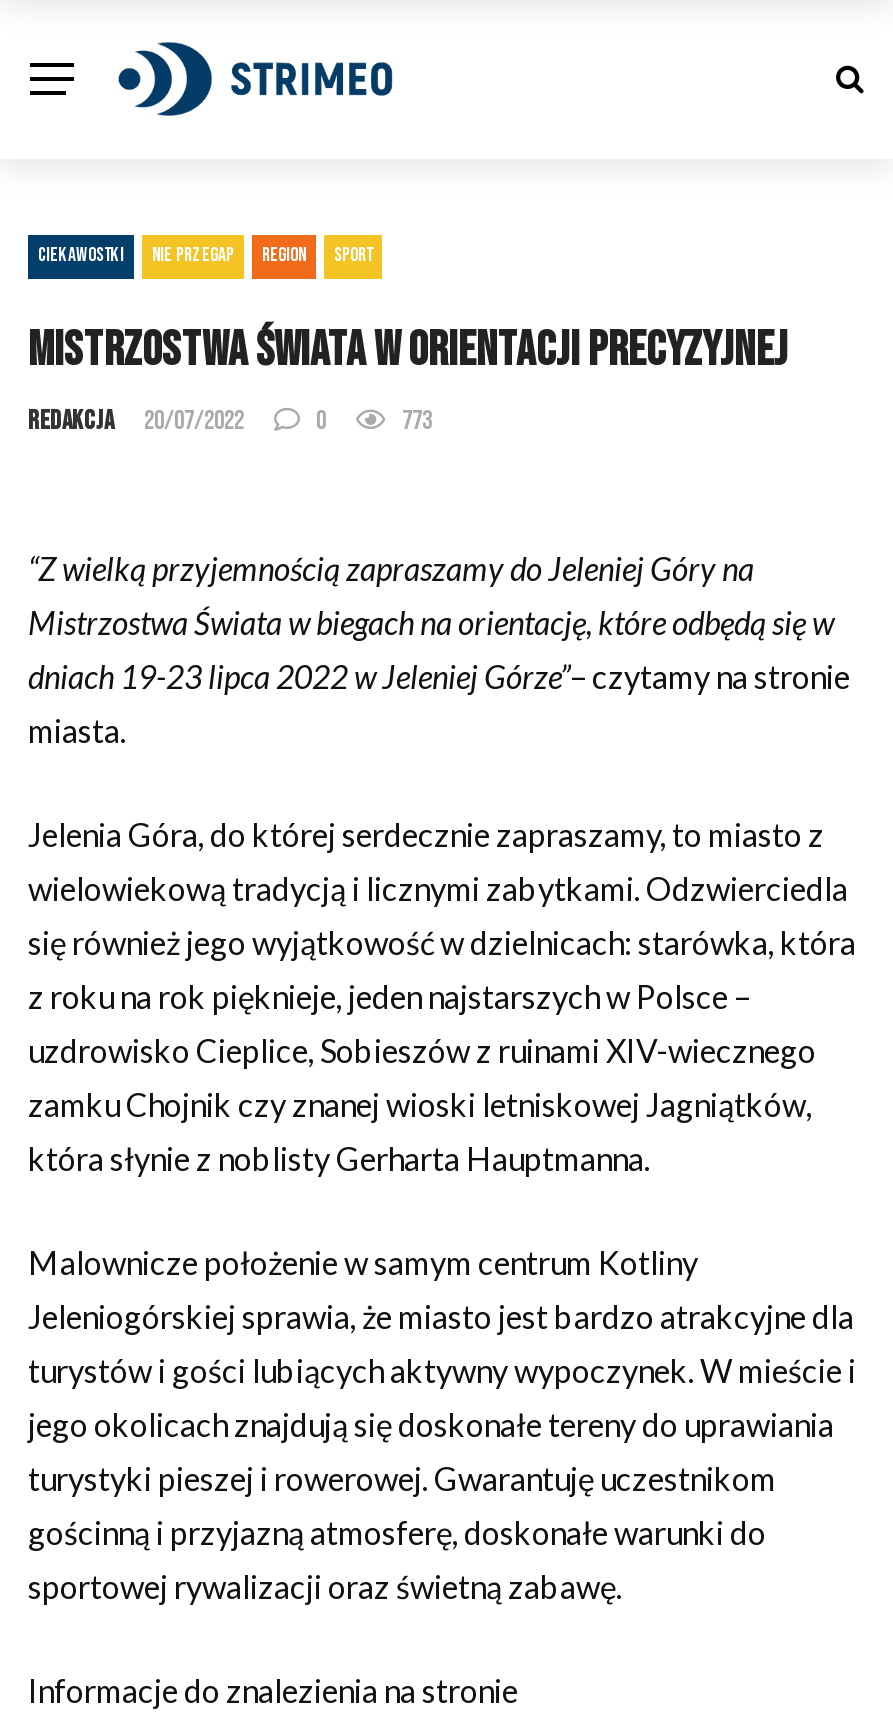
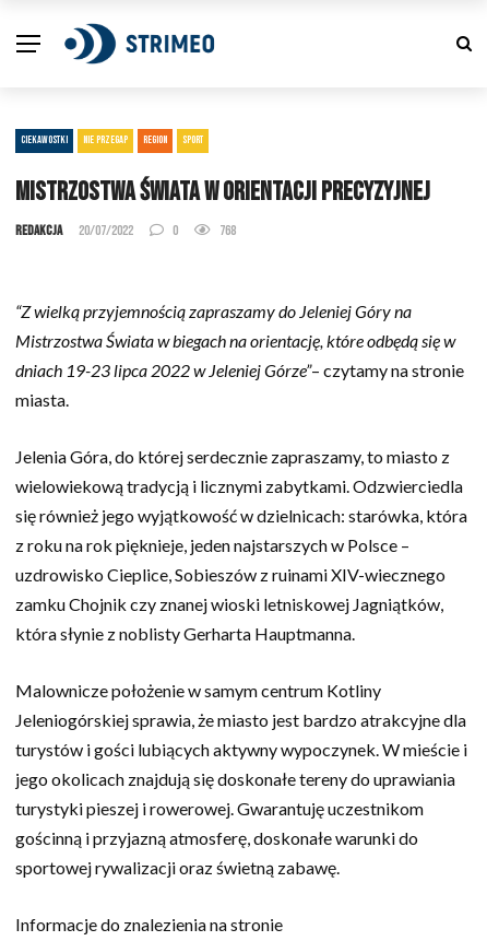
- 773
+ 768
